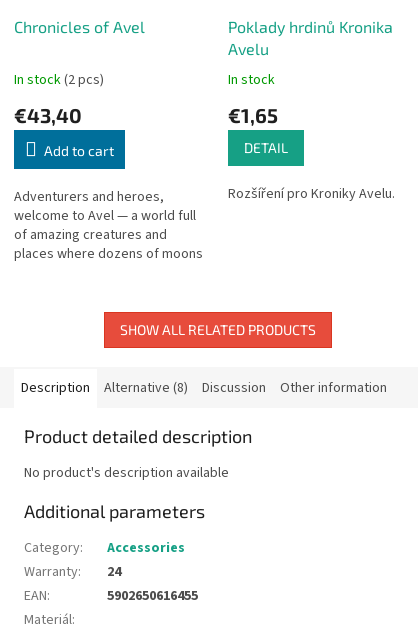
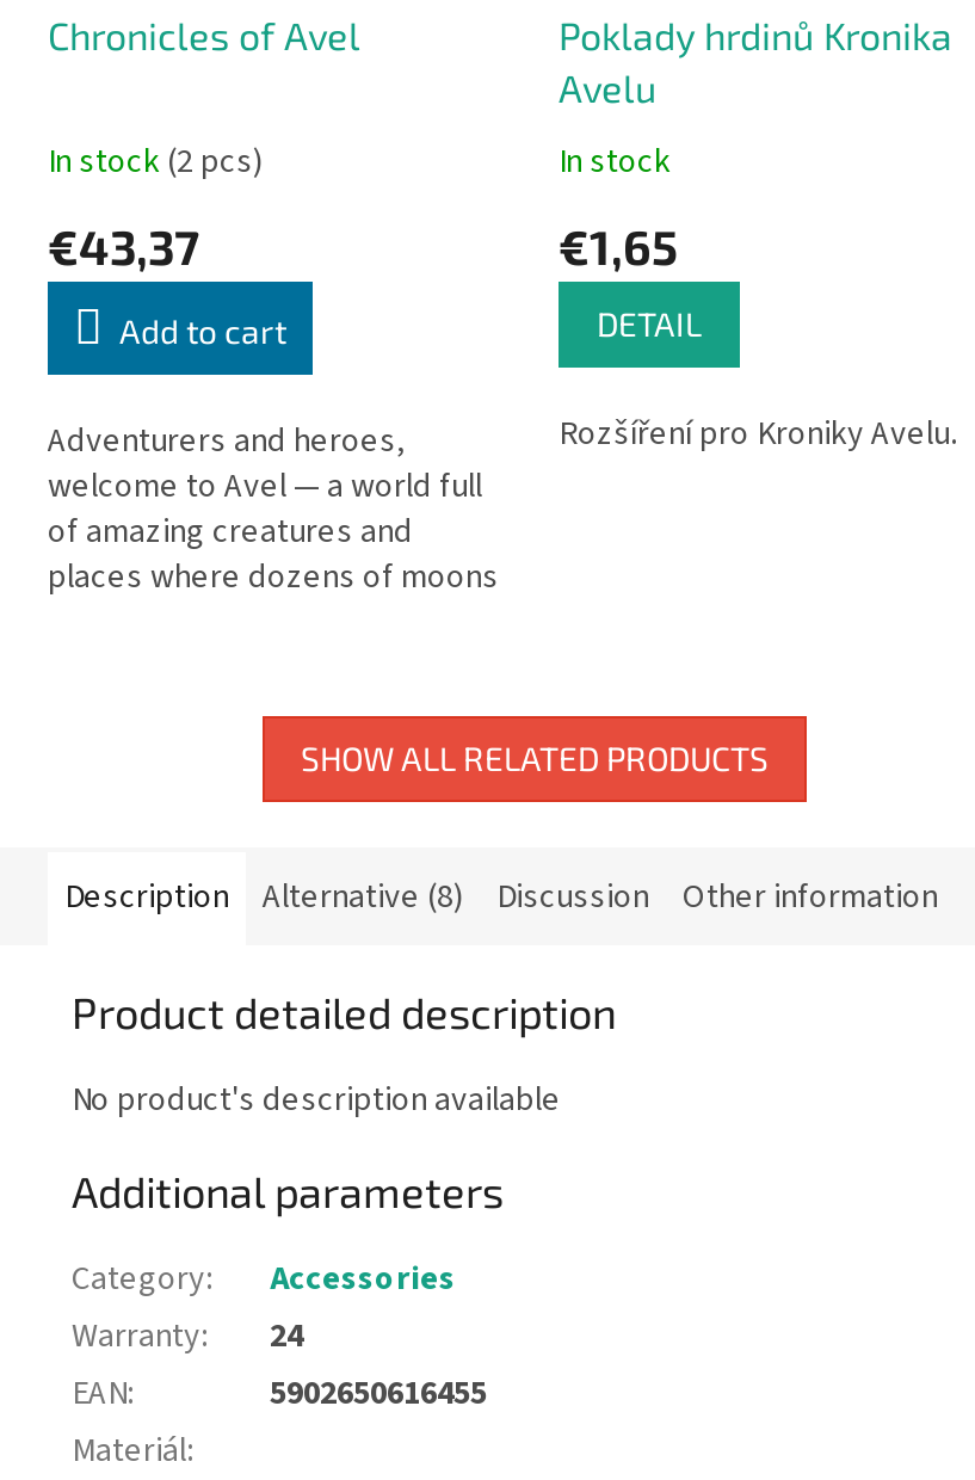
- €43,40
+ €43,37
